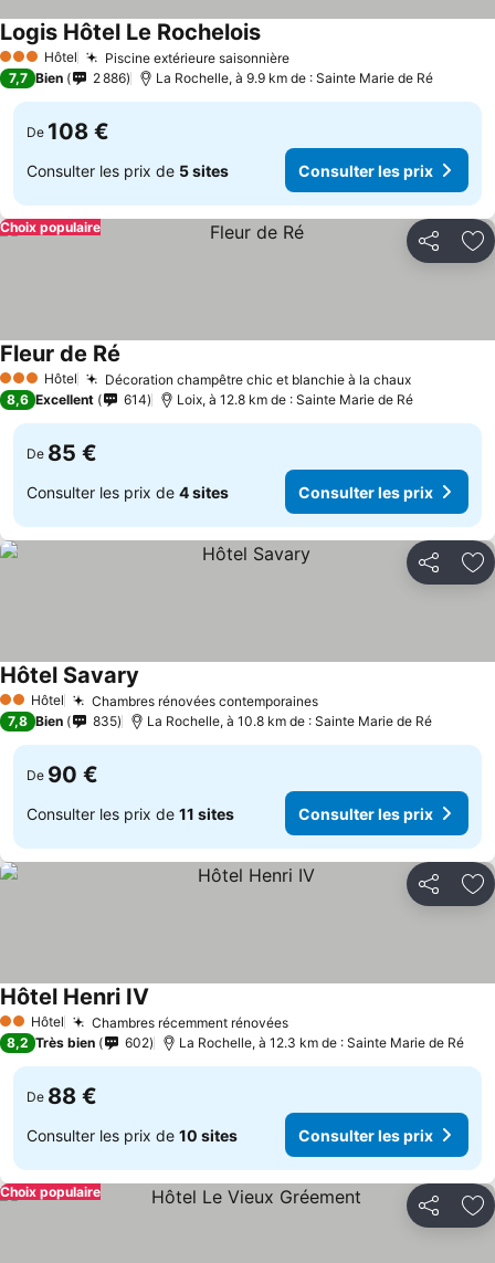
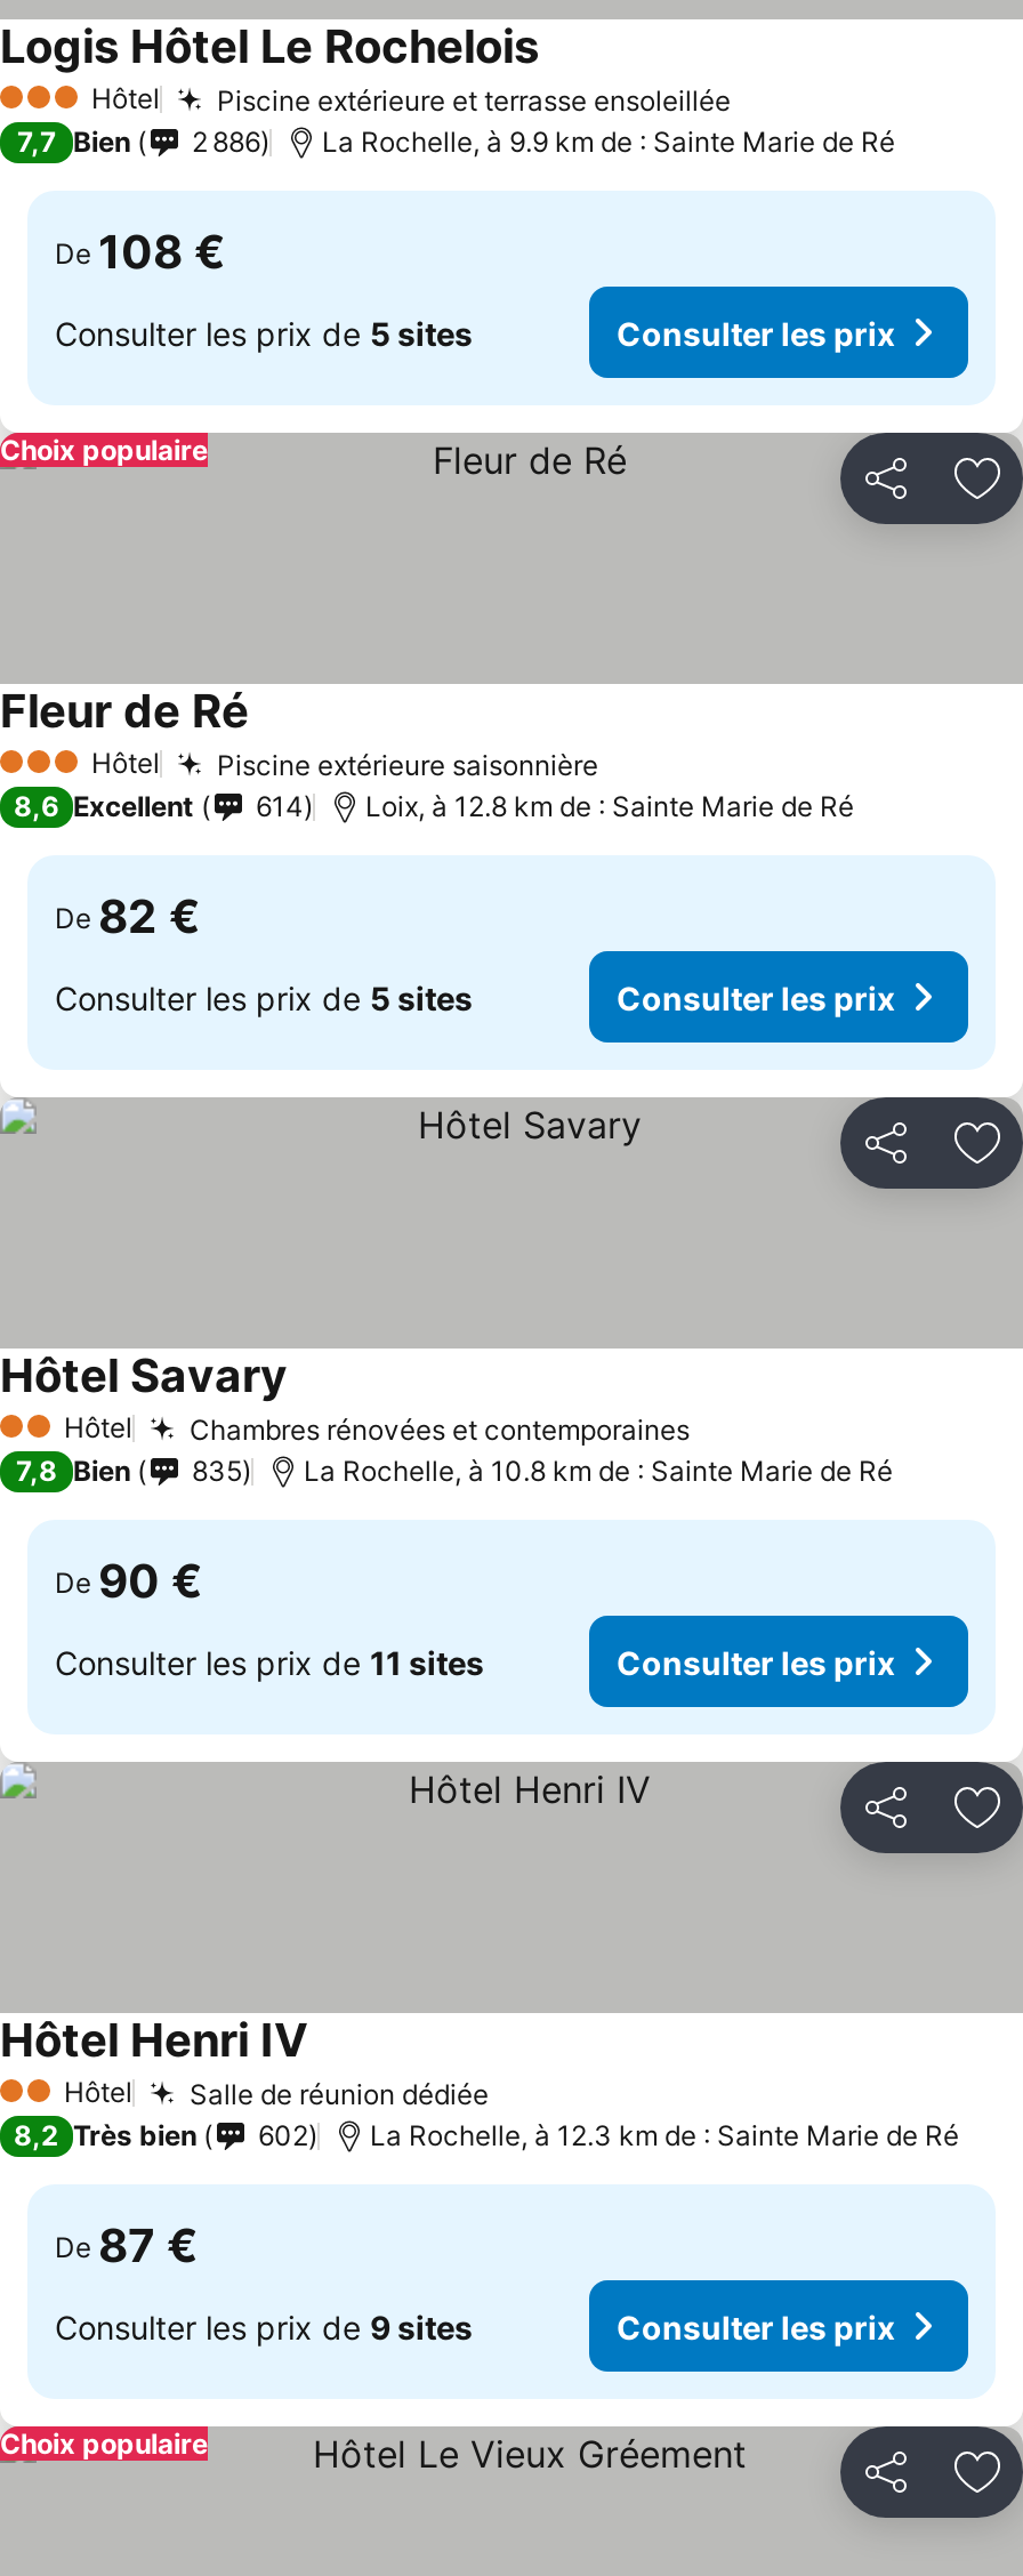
moved down: Piscine extérieure saisonnière

+ Piscine extérieure et terrasse ensoleillée

- Décoration champêtre chic et blanchie à la chaux

- De 85 €
+ De 82 €

- Consulter les prix de 4 sites
+ Consulter les prix de 5 sites

- Chambres rénovées contemporaines
+ Chambres rénovées et contemporaines

- Chambres récemment rénovées
+ Salle de réunion dédiée

- De 88 €
+ De 87 €

- Consulter les prix de 10 sites
+ Consulter les prix de 9 sites
